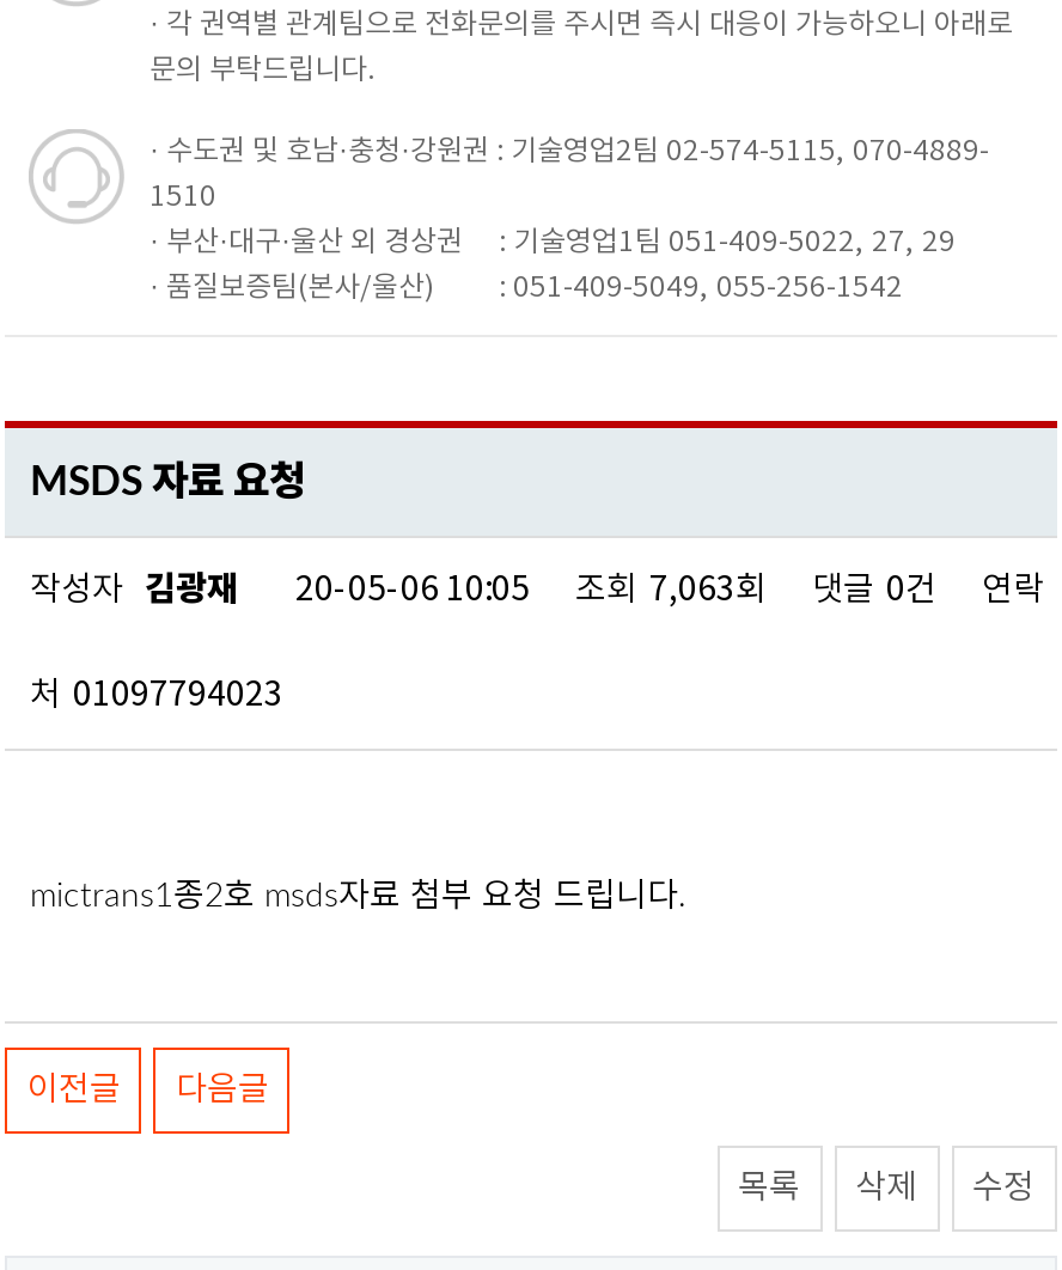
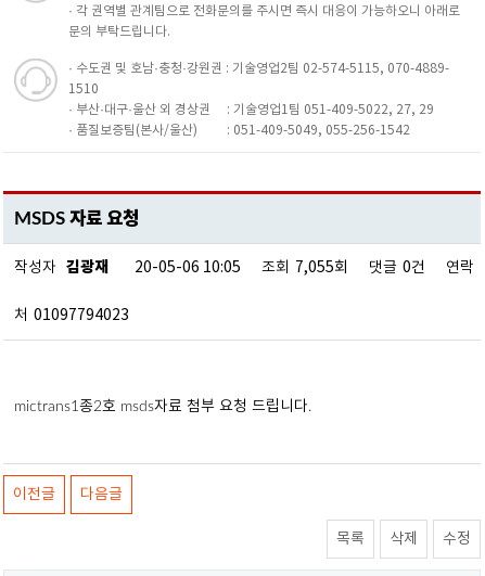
- 작성자 김광재 20-05-06 10:05 조회 7,063회 댓글 0건 연락
+ 작성자 김광재 20-05-06 10:05 조회 7,055회 댓글 0건 연락
